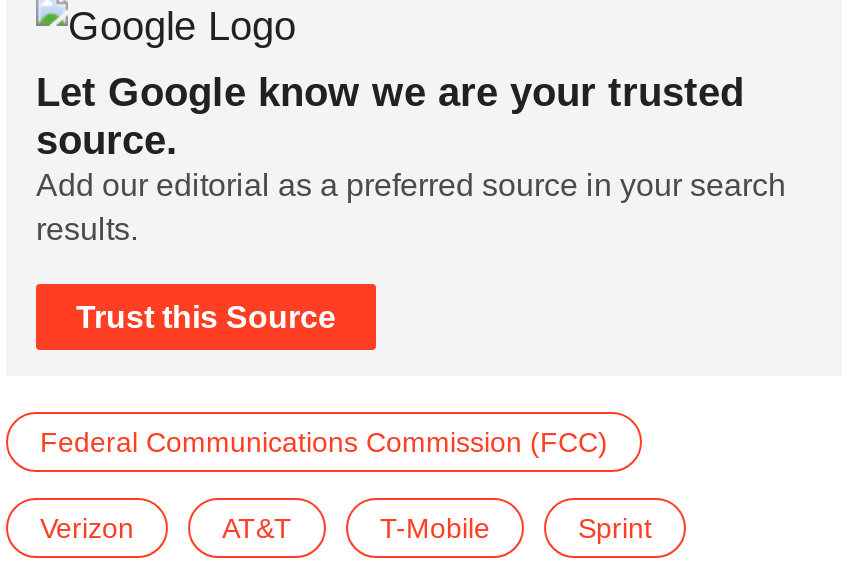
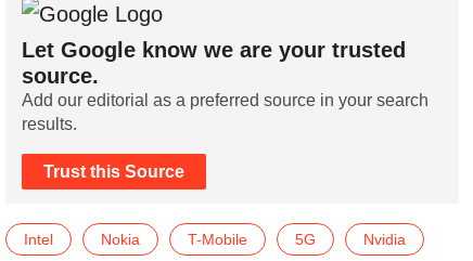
- Federal Communications Commission (FCC)
- Verizon
- AT&T
+ Intel
+ Nokia

- Sprint
+ 5G
+ Nvidia
